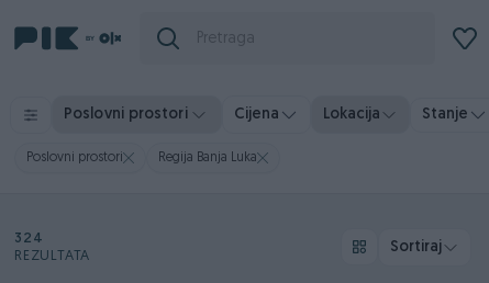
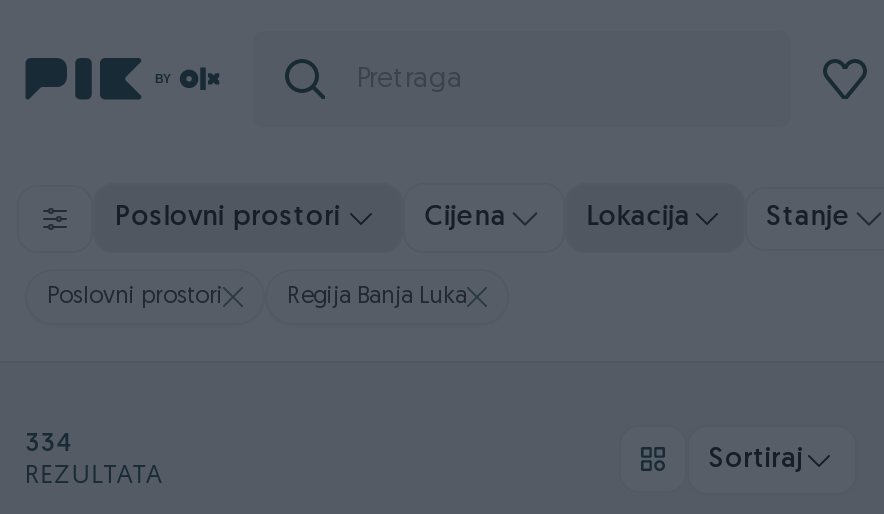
- 324
+ 334
